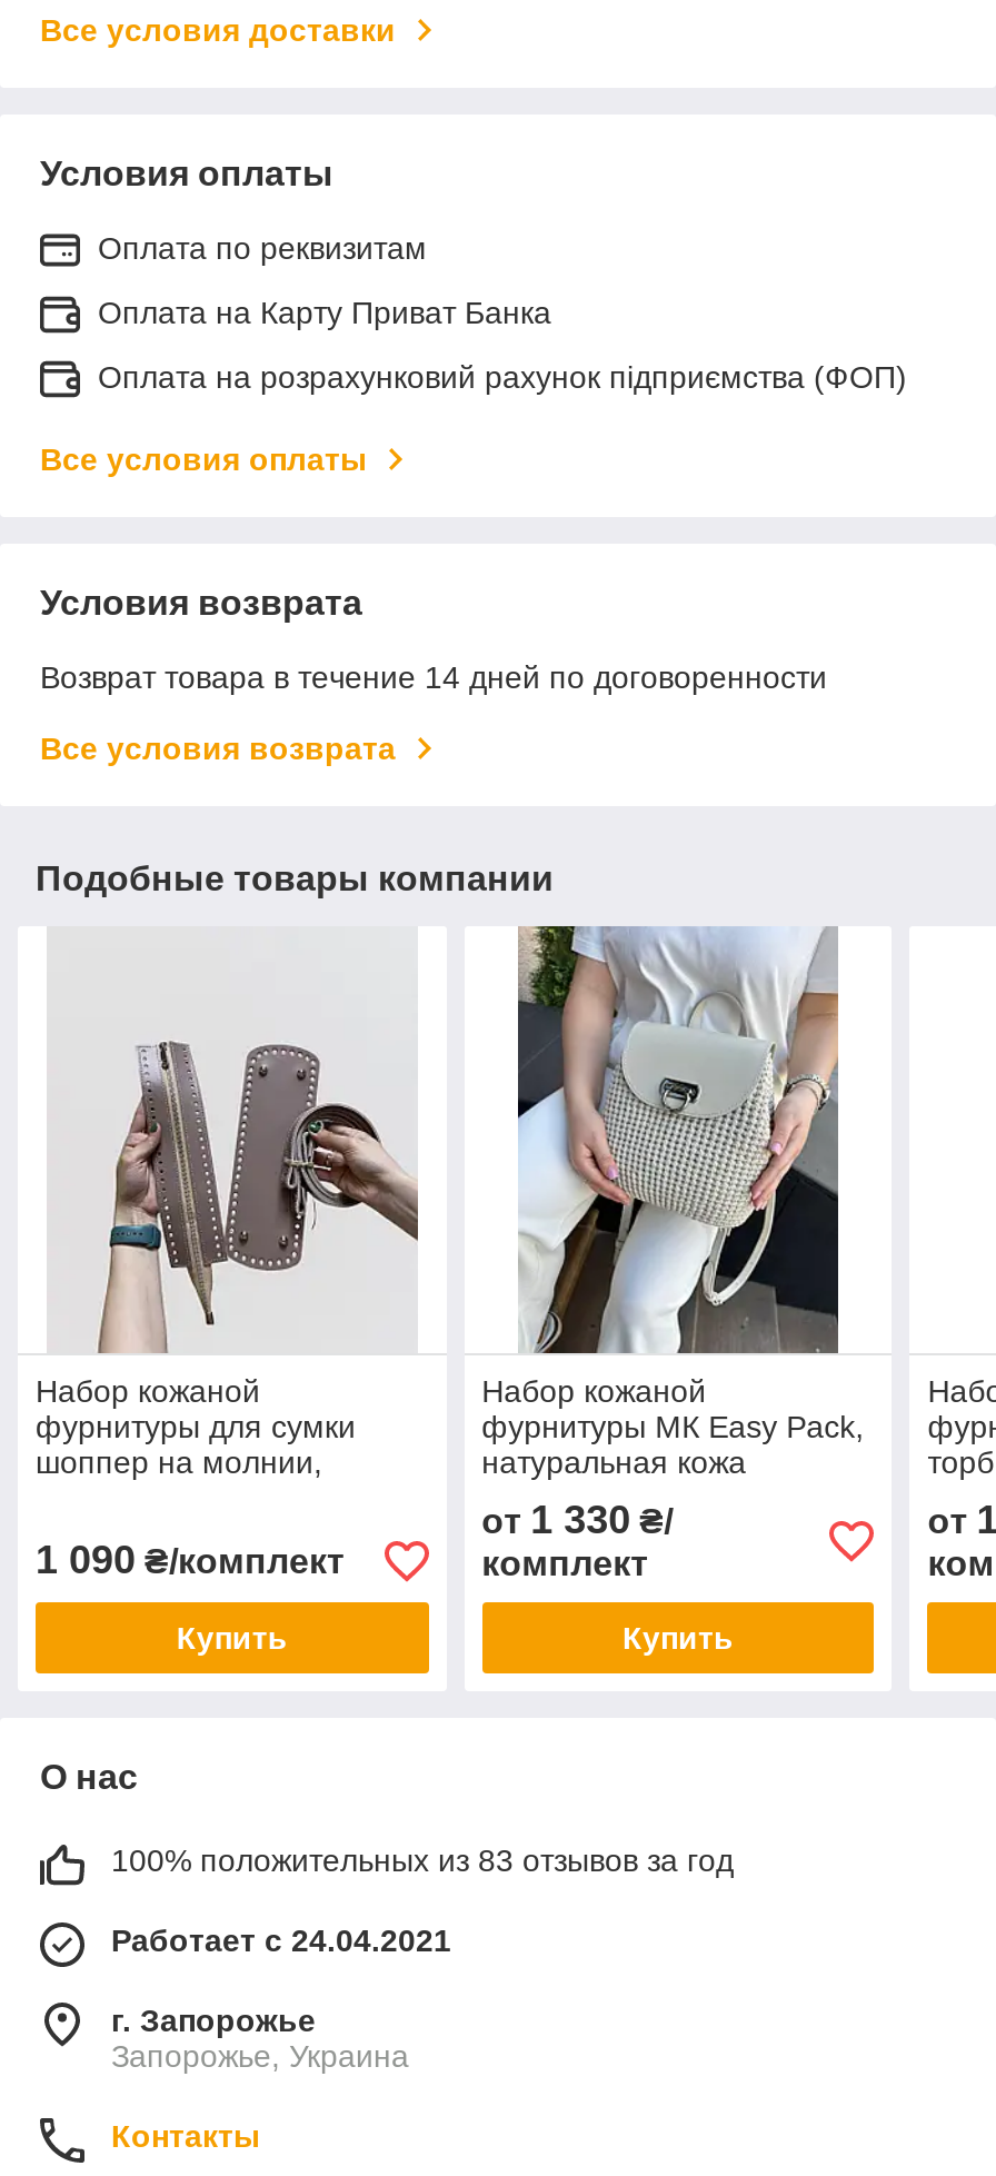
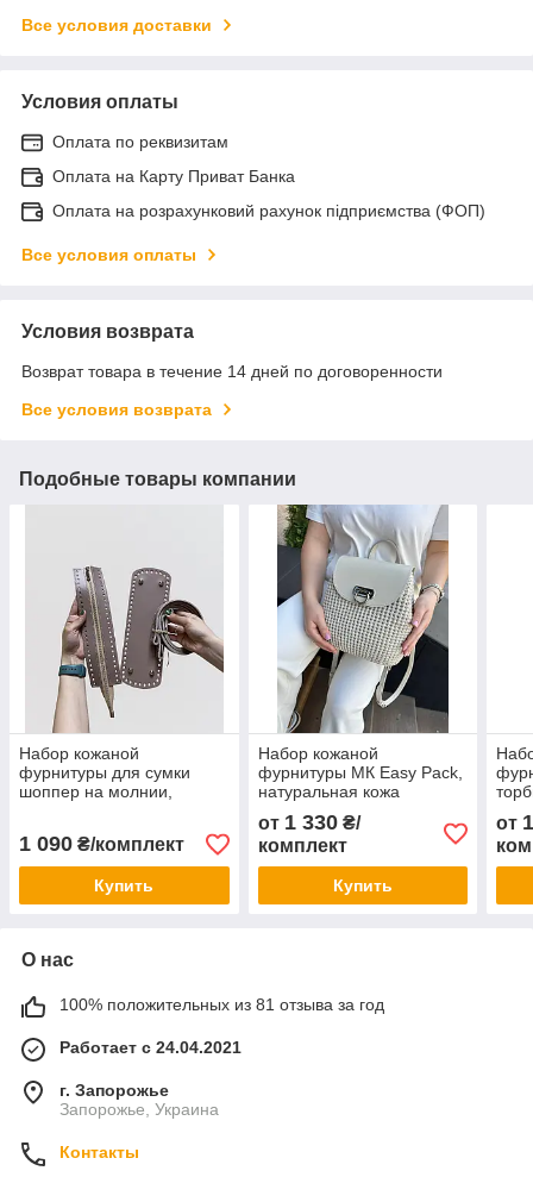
- 100% положительных из 83 отзывов за год
+ 100% положительных из 81 отзыва за год
